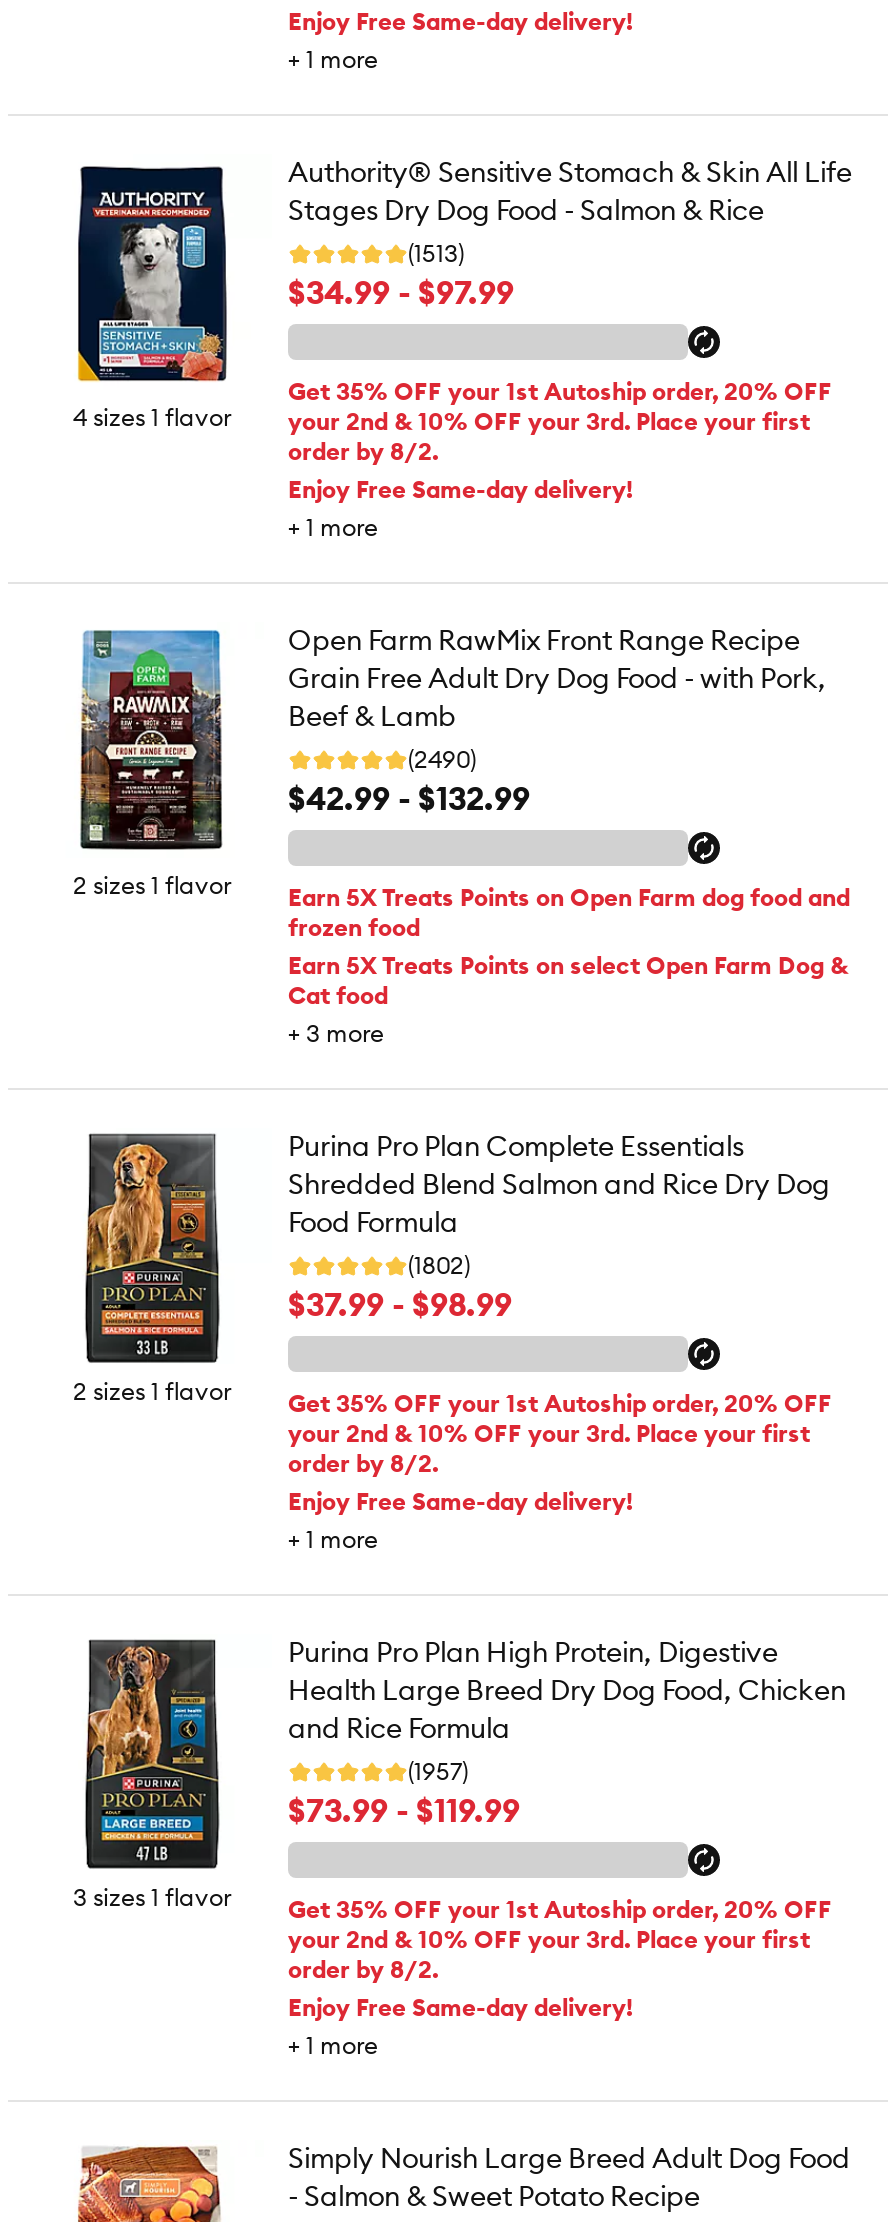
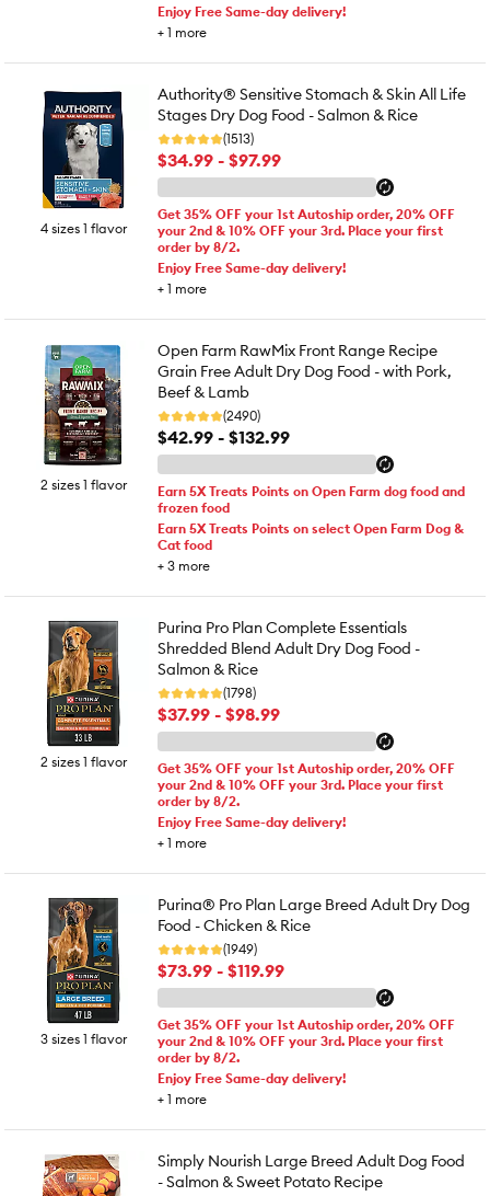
- Shredded Blend Salmon and Rice Dry Dog
- Food Formula
- (1802)
+ Shredded Blend Adult Dry Dog Food -
+ Salmon & Rice
+ (1798)

- Purina Pro Plan High Protein, Digestive
- Health Large Breed Dry Dog Food, Chicken
- and Rice Formula
- (1957)
+ Purina® Pro Plan Large Breed Adult Dry Dog
+ Food - Chicken & Rice
+ (1949)
